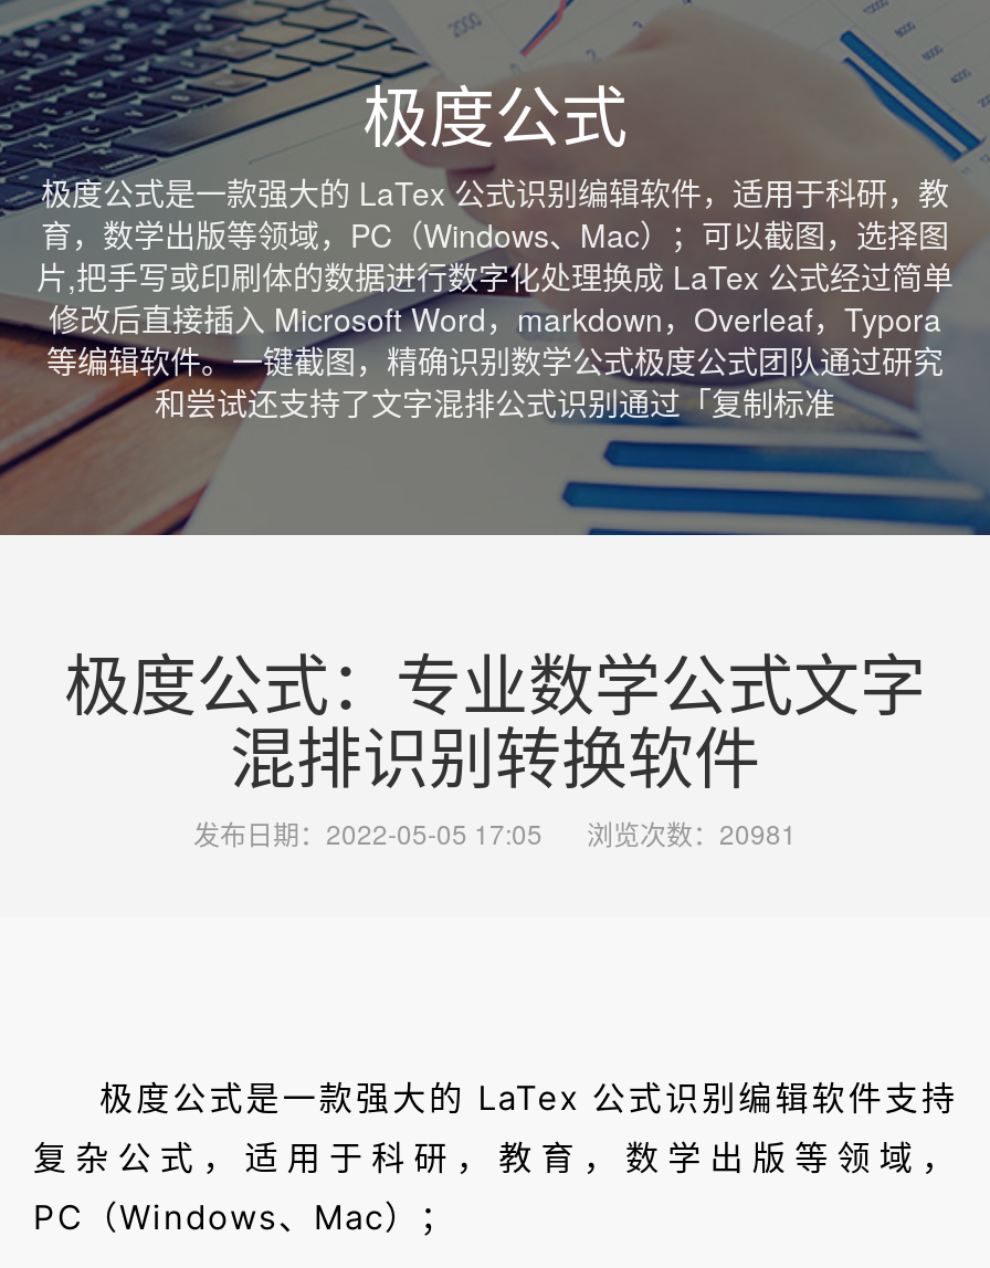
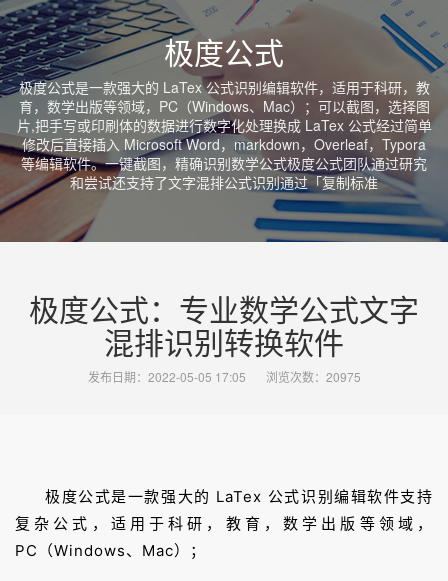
- 发布日期：2022-05-05 17:05 浏览次数：20981
+ 发布日期：2022-05-05 17:05 浏览次数：20975
